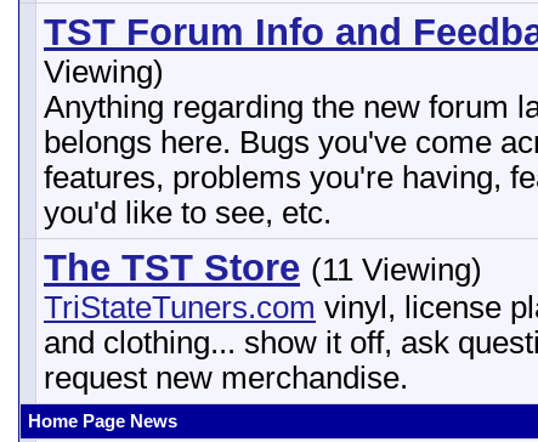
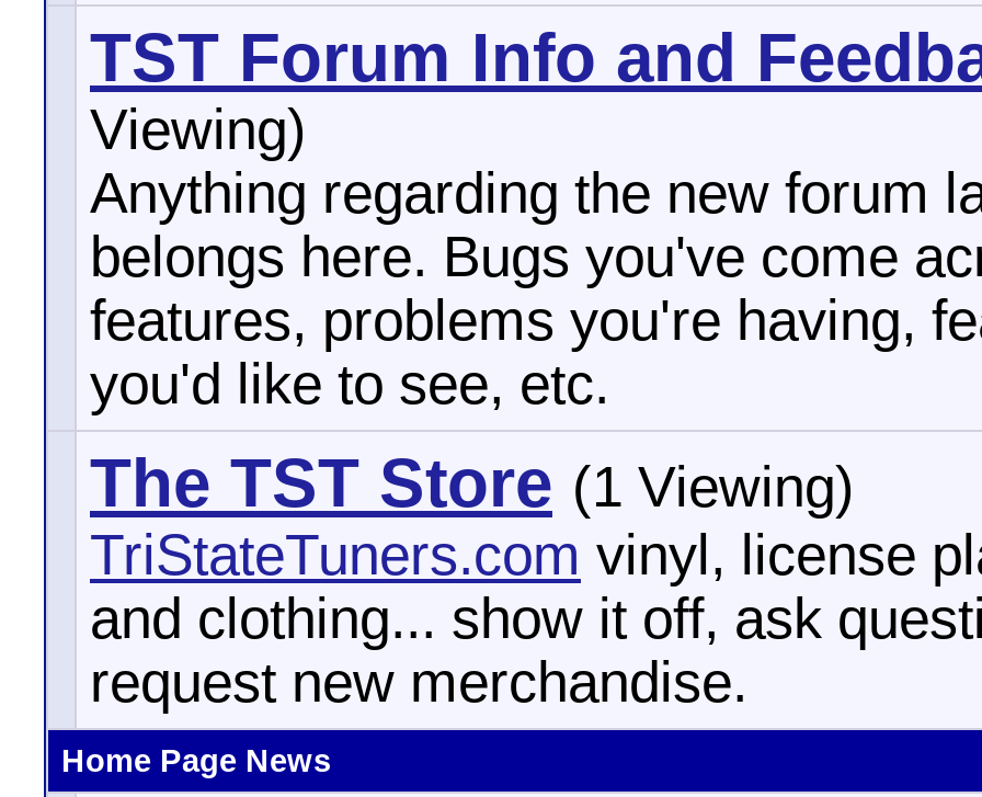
- The TST Store (11 Viewing)
+ The TST Store (1 Viewing)
